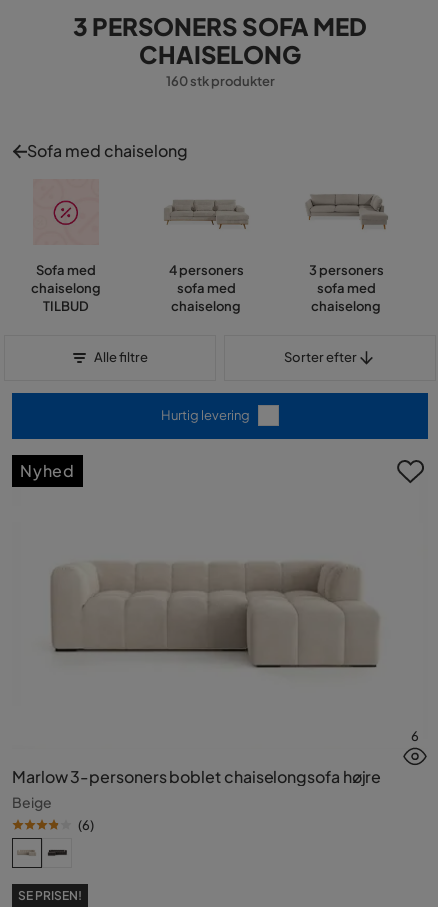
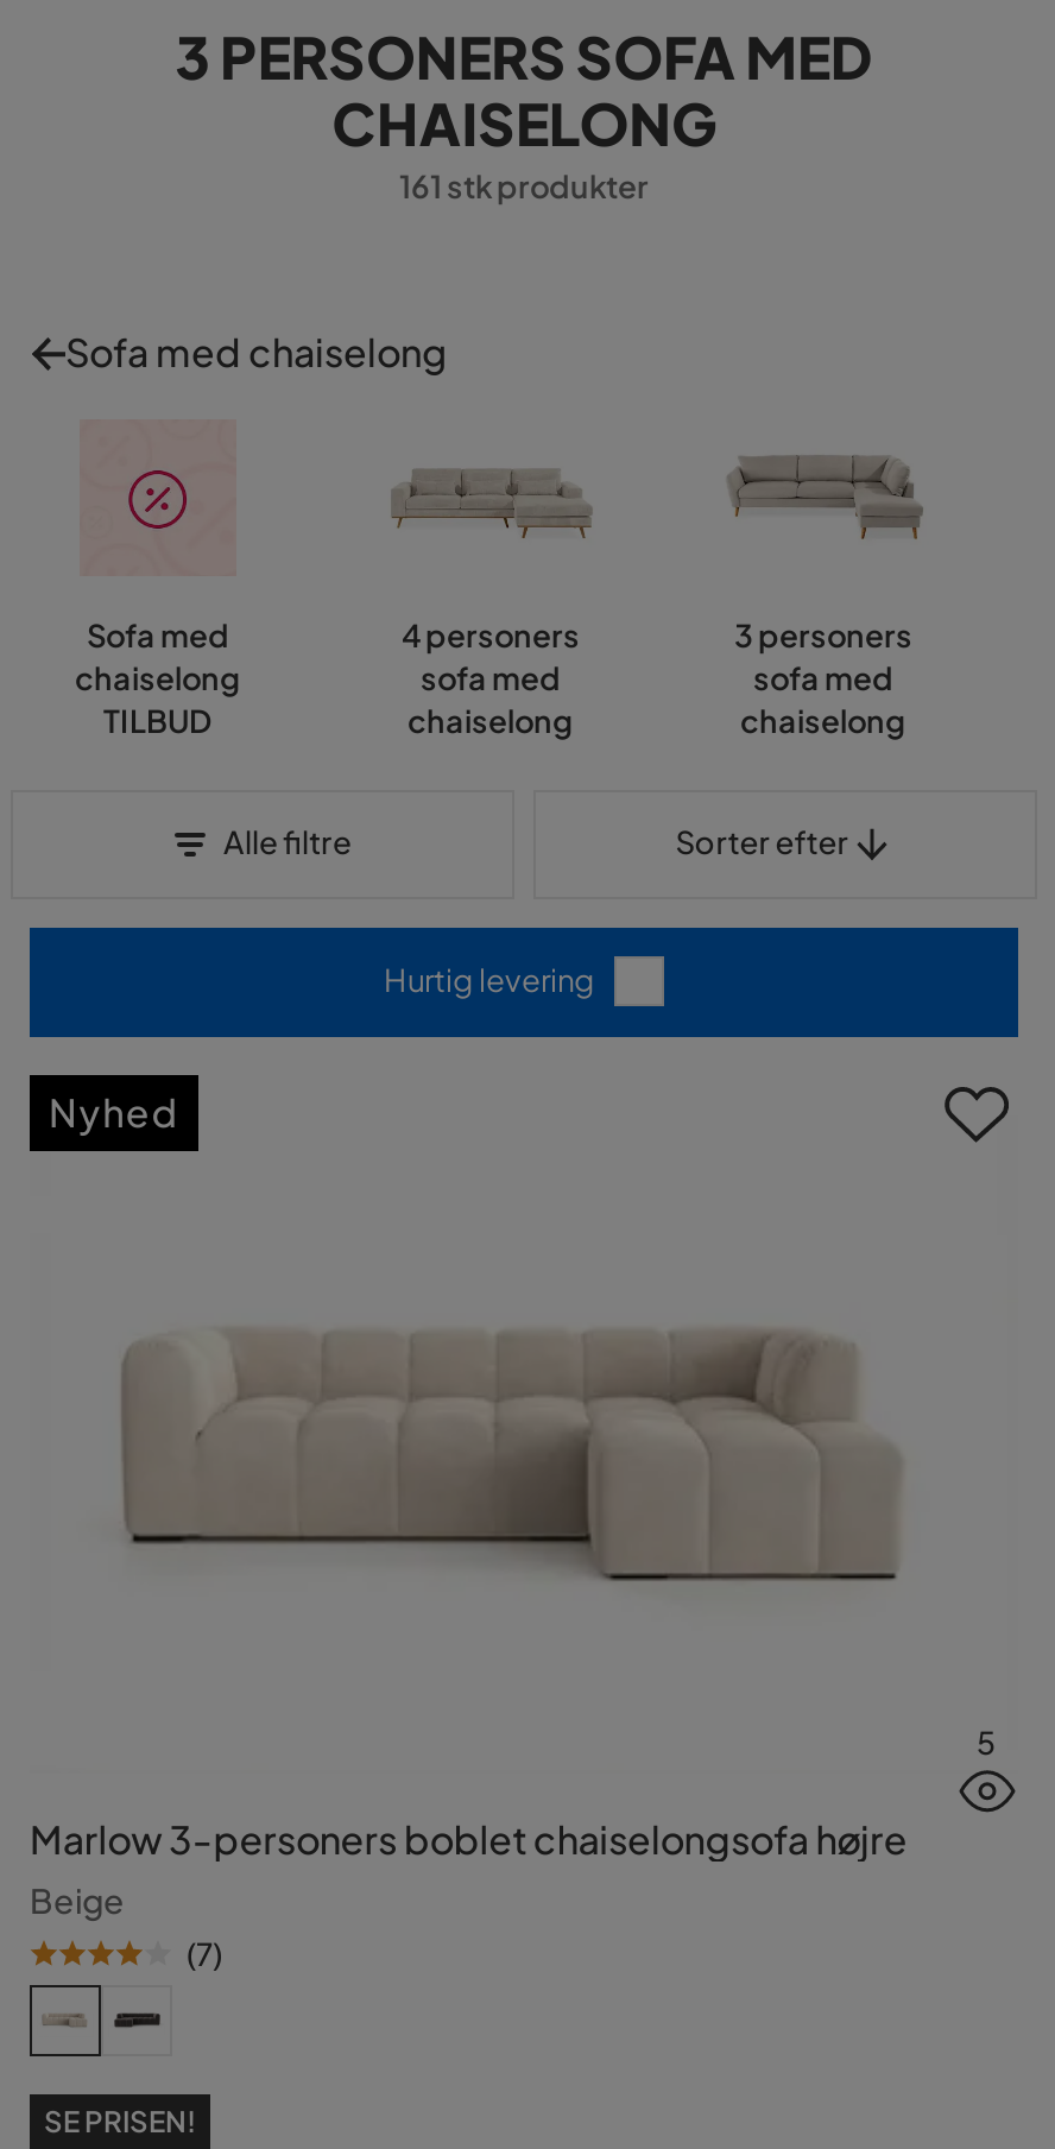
- 160 stk produkter
+ 161 stk produkter

- 6
+ 5

- (6)
+ (7)
